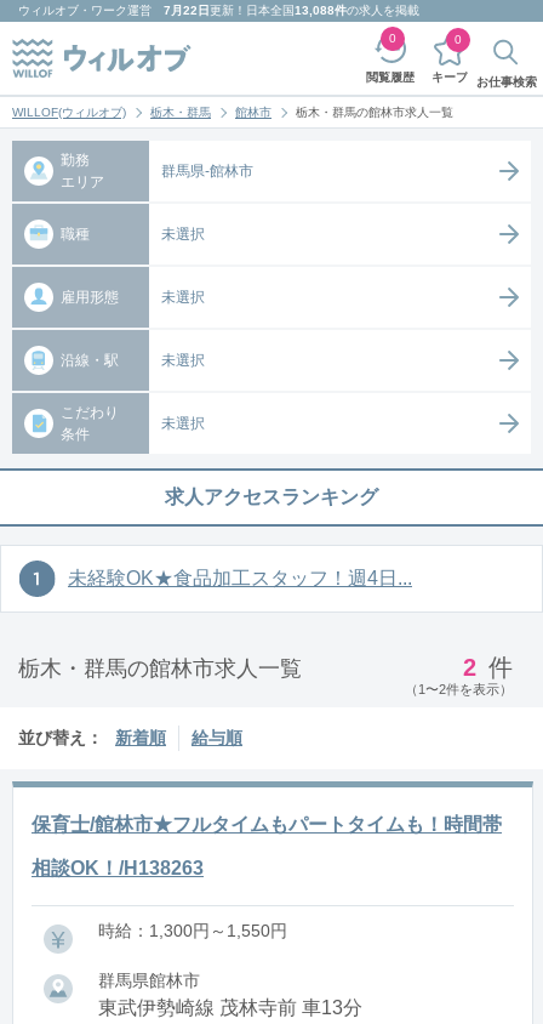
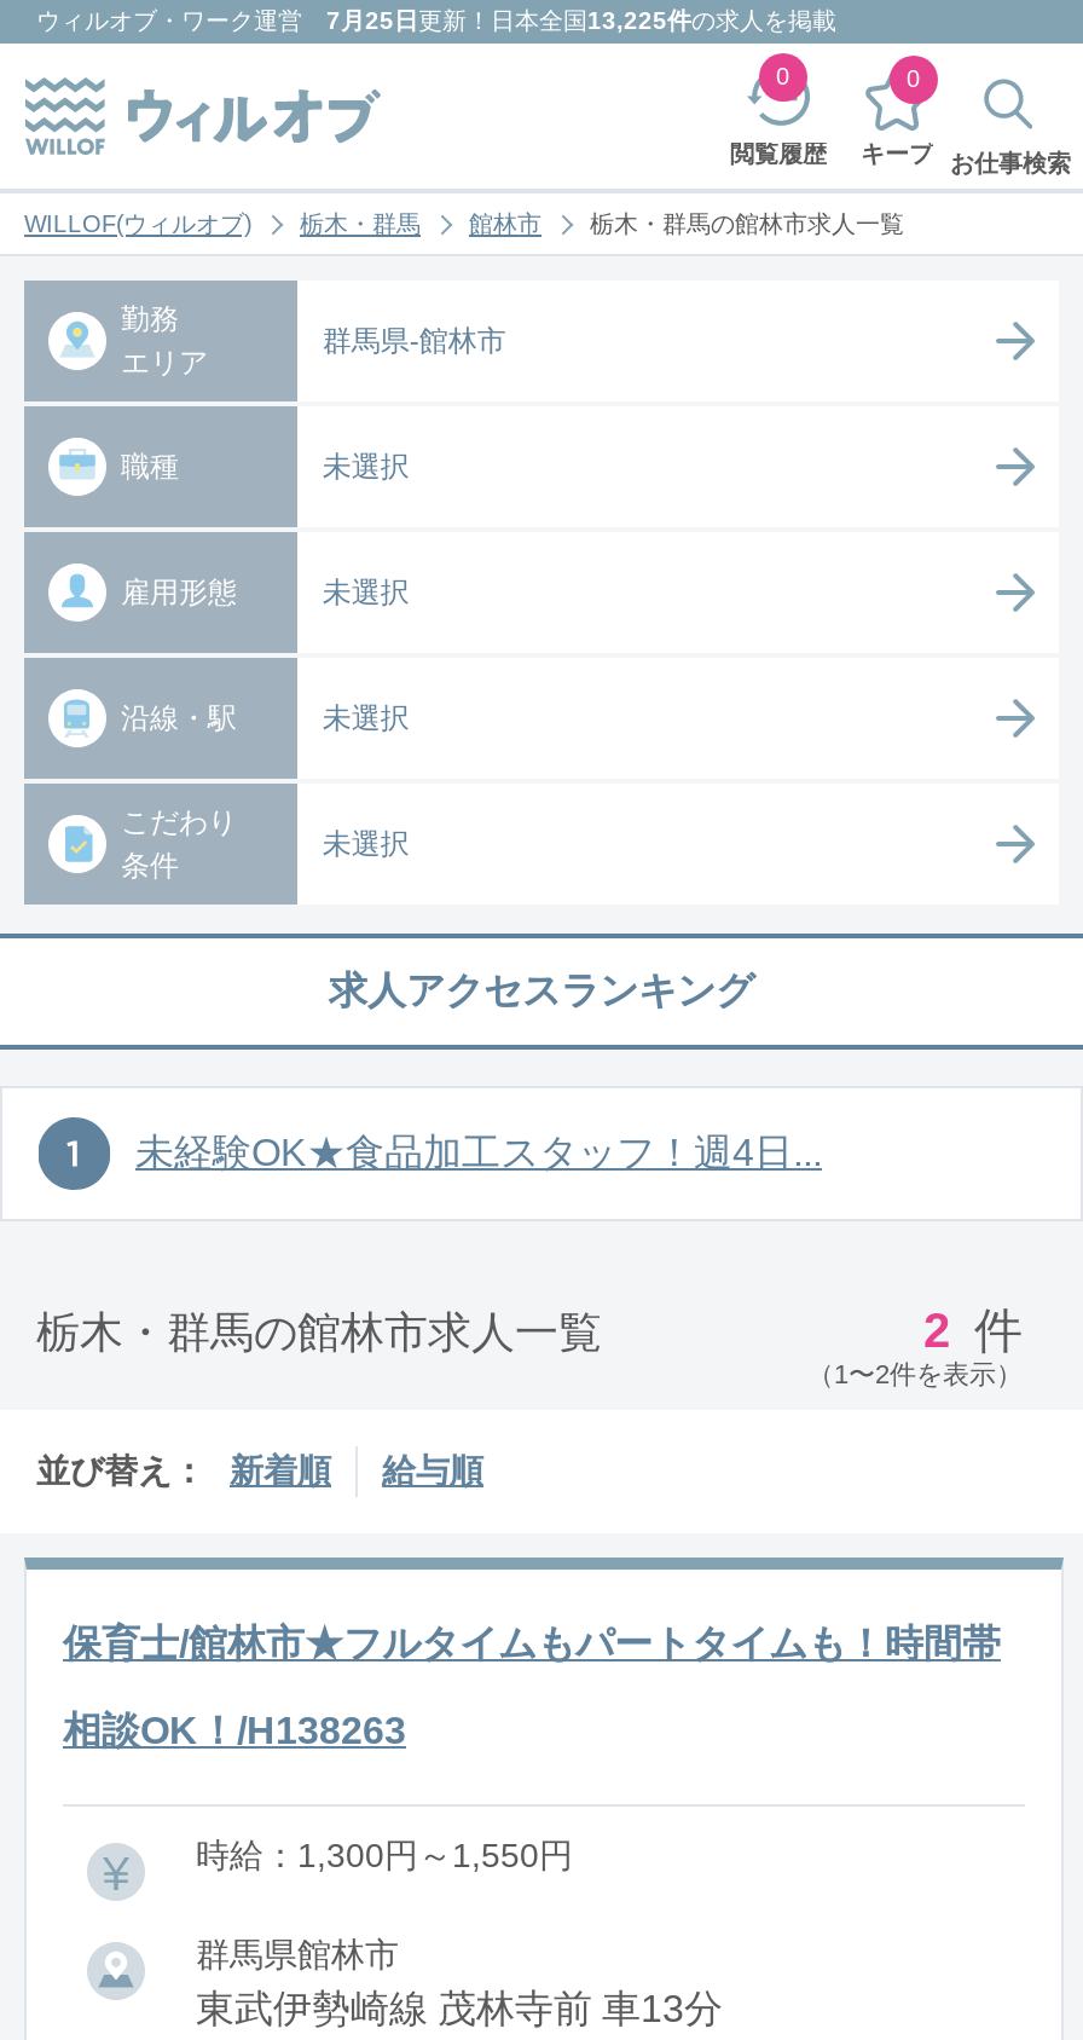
- ウィルオブ・ワーク運営7月22日更新！日本全国13,088件の求人を掲載
+ ウィルオブ・ワーク運営7月25日更新！日本全国13,225件の求人を掲載
